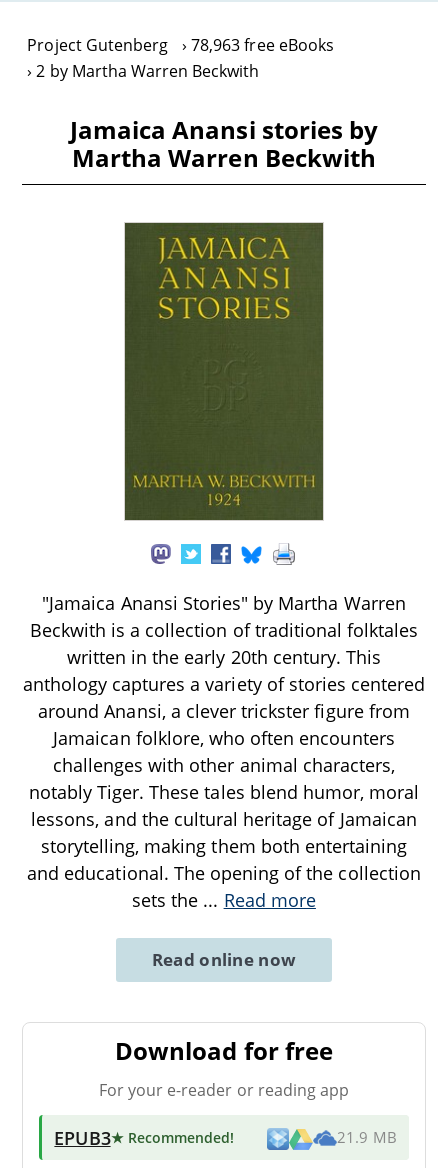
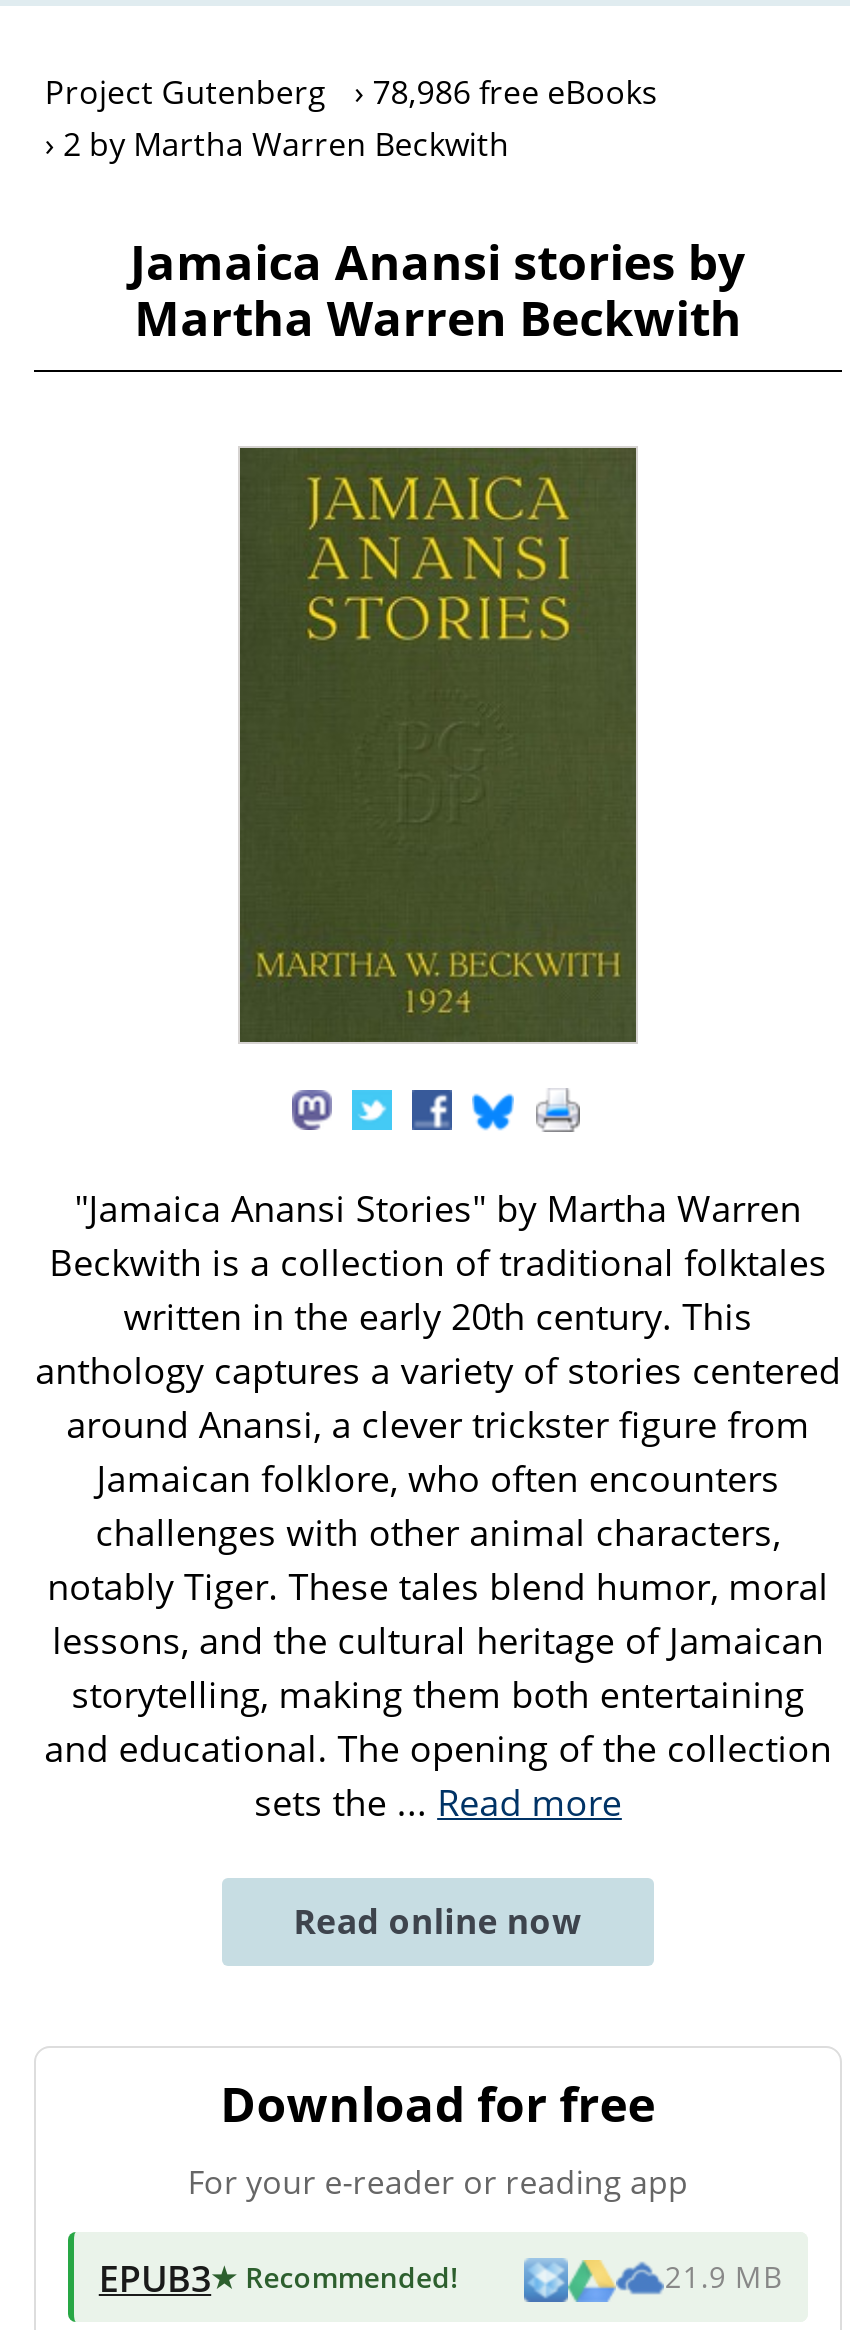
- Project Gutenberg 78,963 free eBooks
+ Project Gutenberg 78,986 free eBooks
